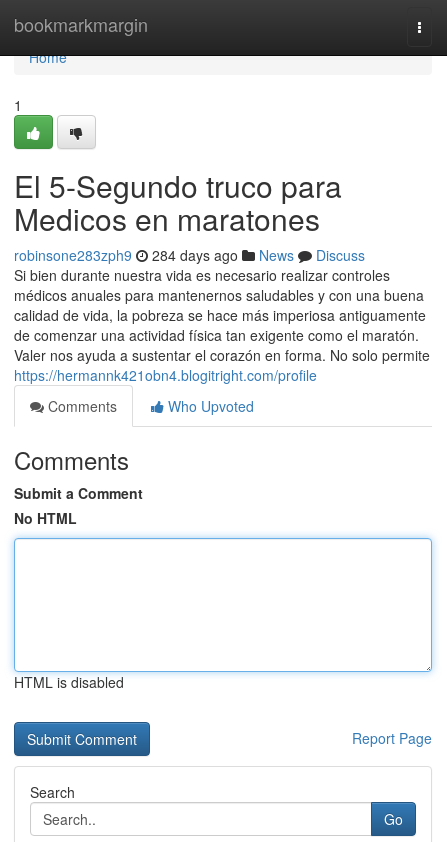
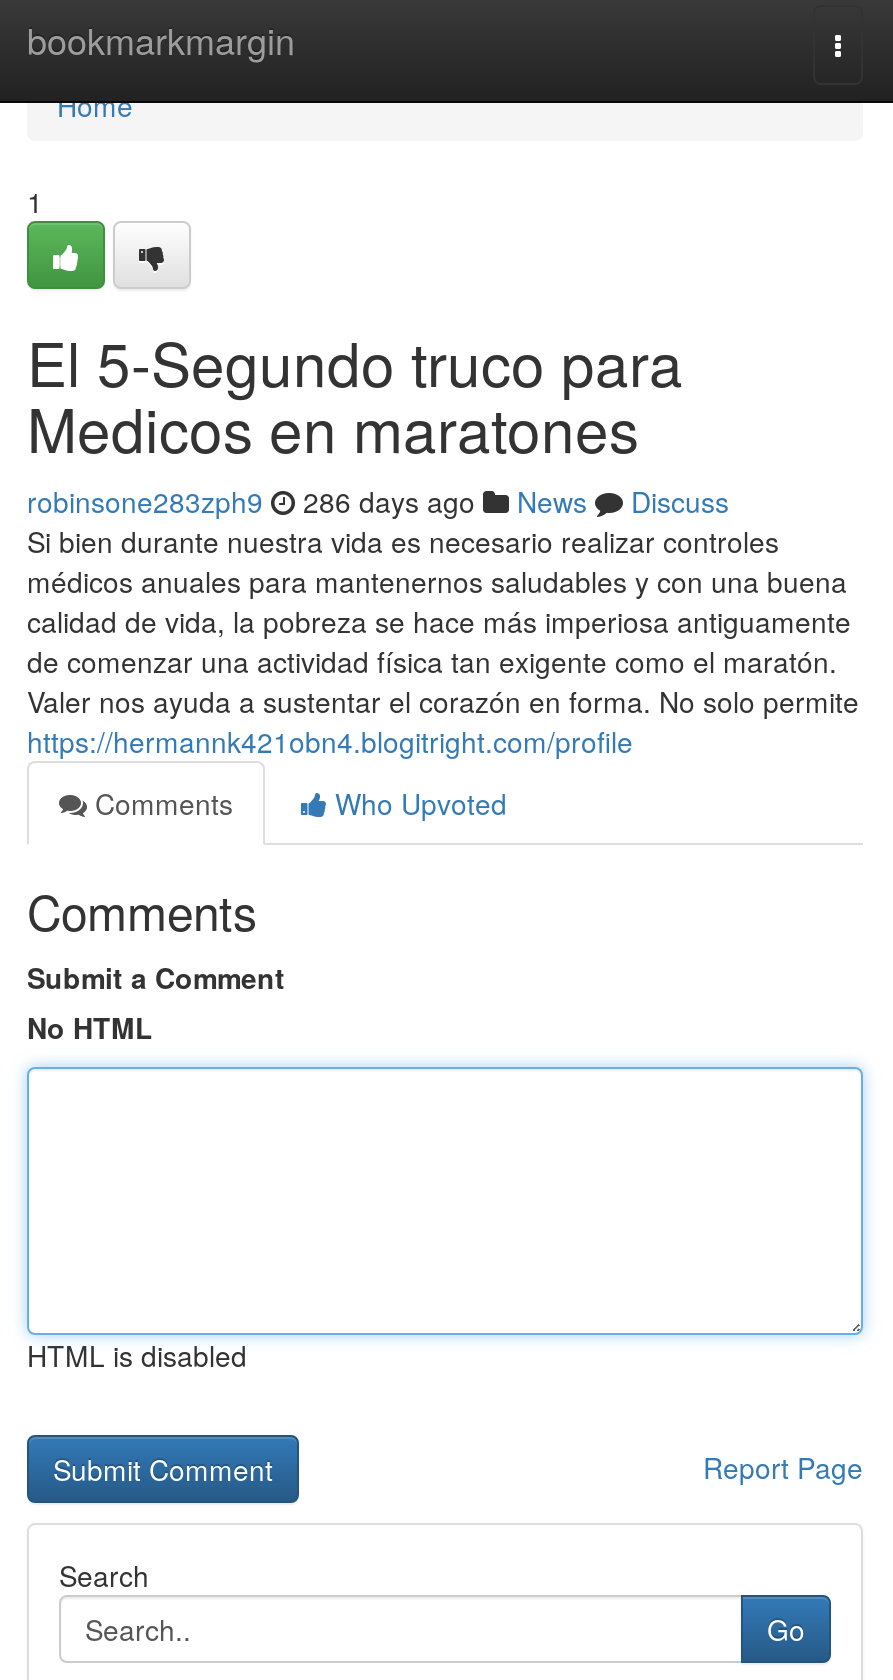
- robinsone283zph9 284 days ago News Discuss
+ robinsone283zph9 286 days ago News Discuss
